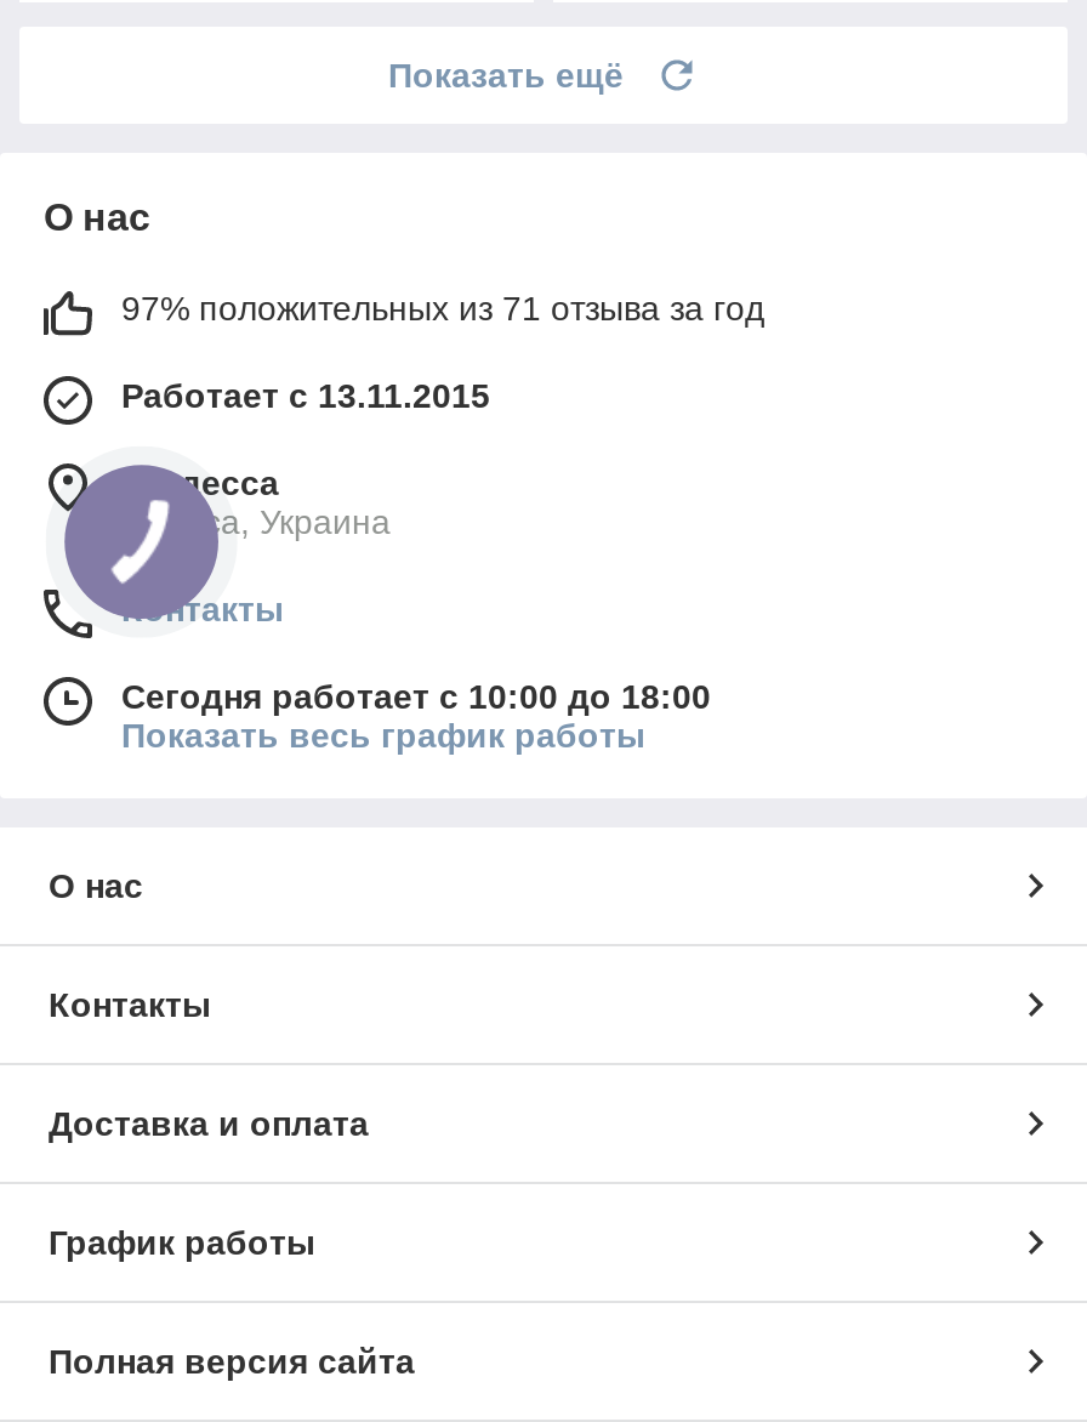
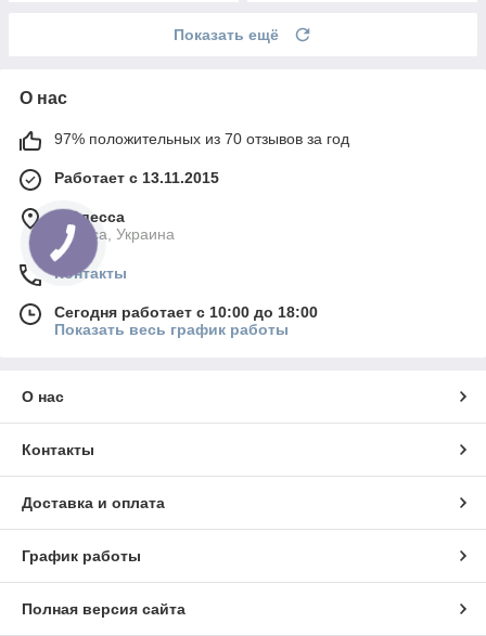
- 97% положительных из 71 отзыва за год
+ 97% положительных из 70 отзывов за год
